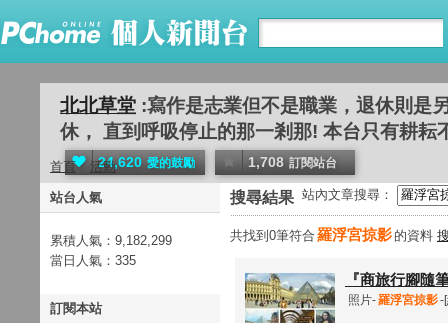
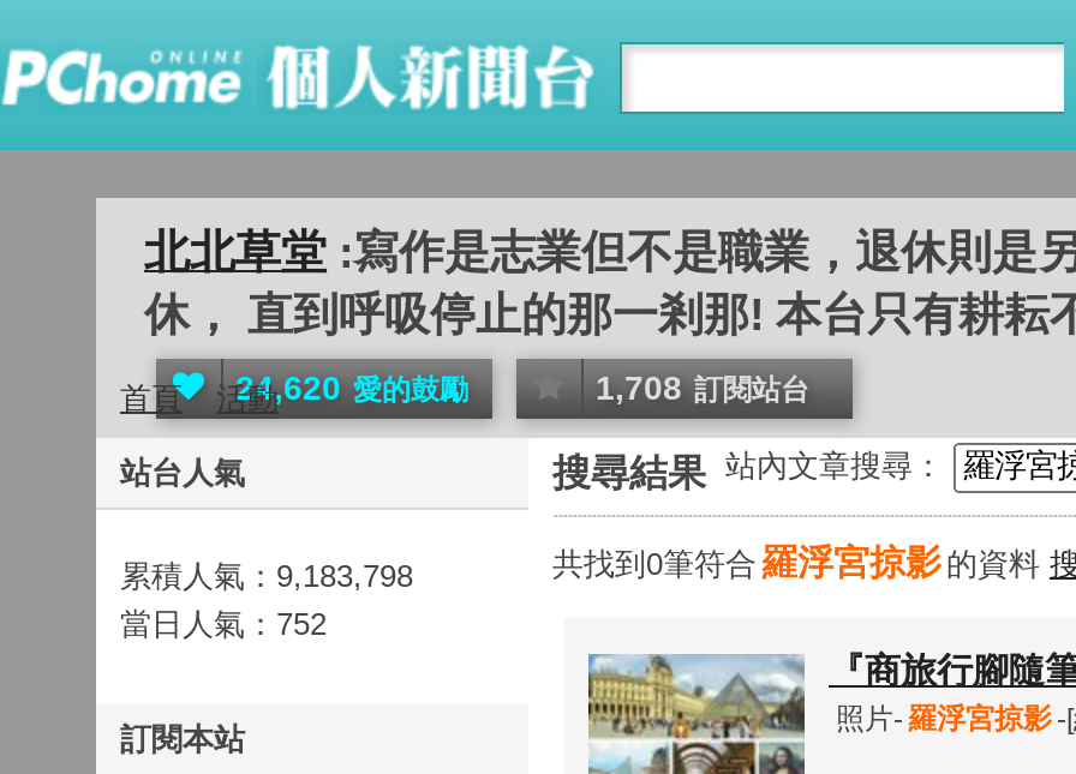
- 累積人氣：9,182,299
+ 累積人氣：9,183,798

- 當日人氣：335
+ 當日人氣：752
